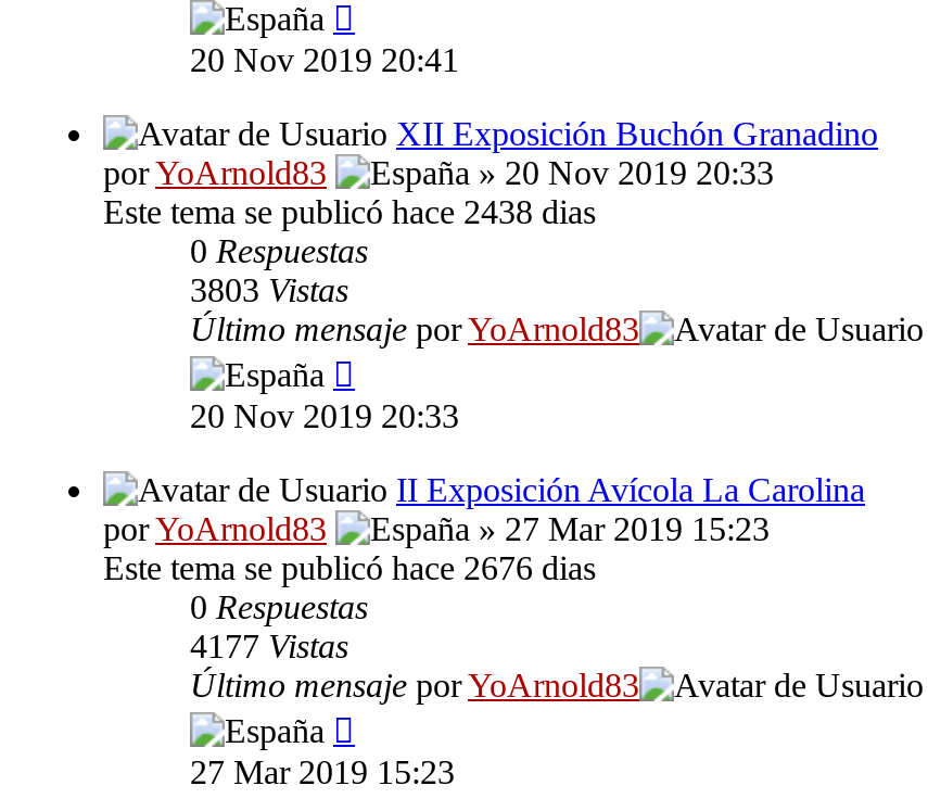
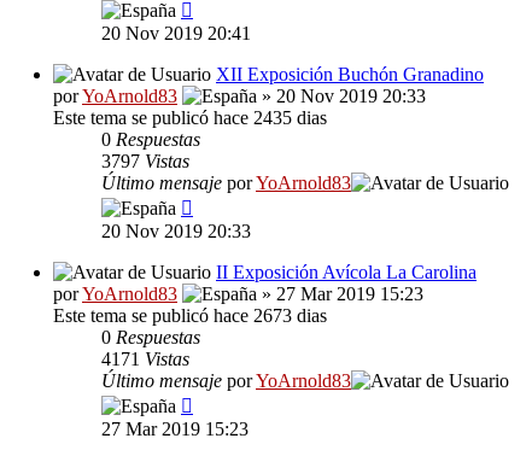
- Este tema se publicó hace 2438 dias
+ Este tema se publicó hace 2435 dias

- 3803Vistas
+ 3797Vistas

- Este tema se publicó hace 2676 dias
+ Este tema se publicó hace 2673 dias

- 4177Vistas
+ 4171Vistas
